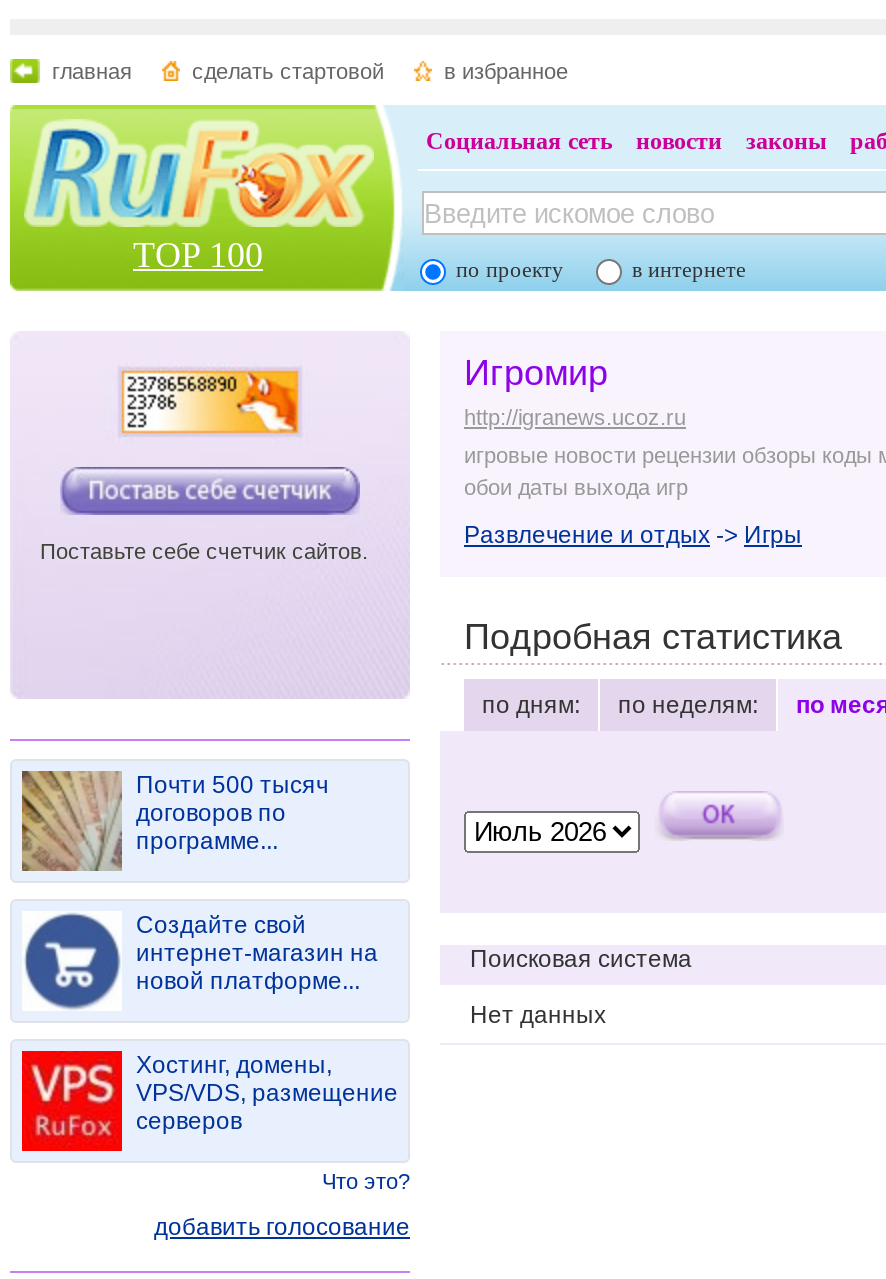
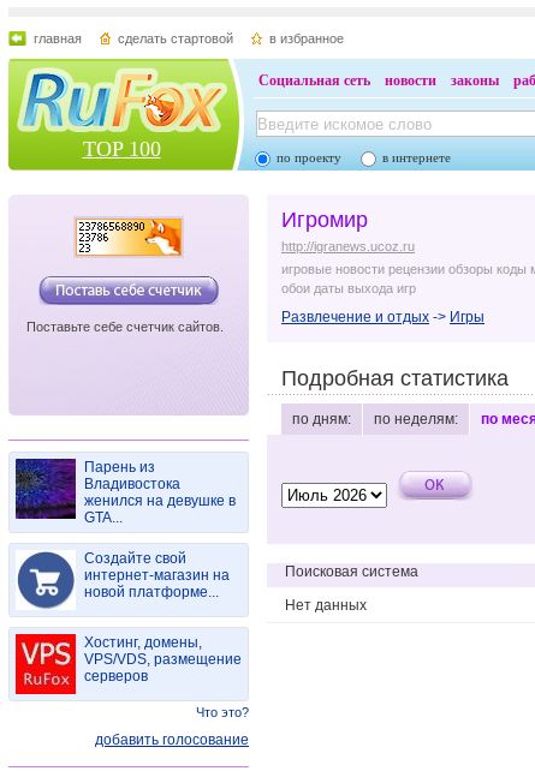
- [image]
- Почти 500 тысяч
- договоров по
- программе...
+ [image]
+ Парень из
+ Владивостока
+ женился на девушке в
+ GTA...
